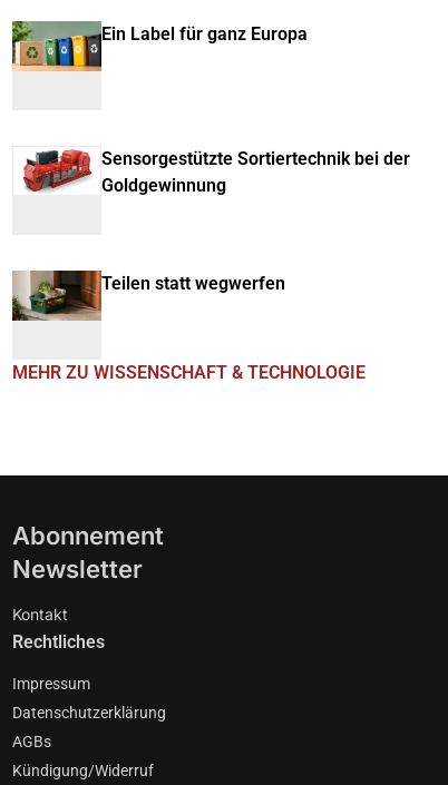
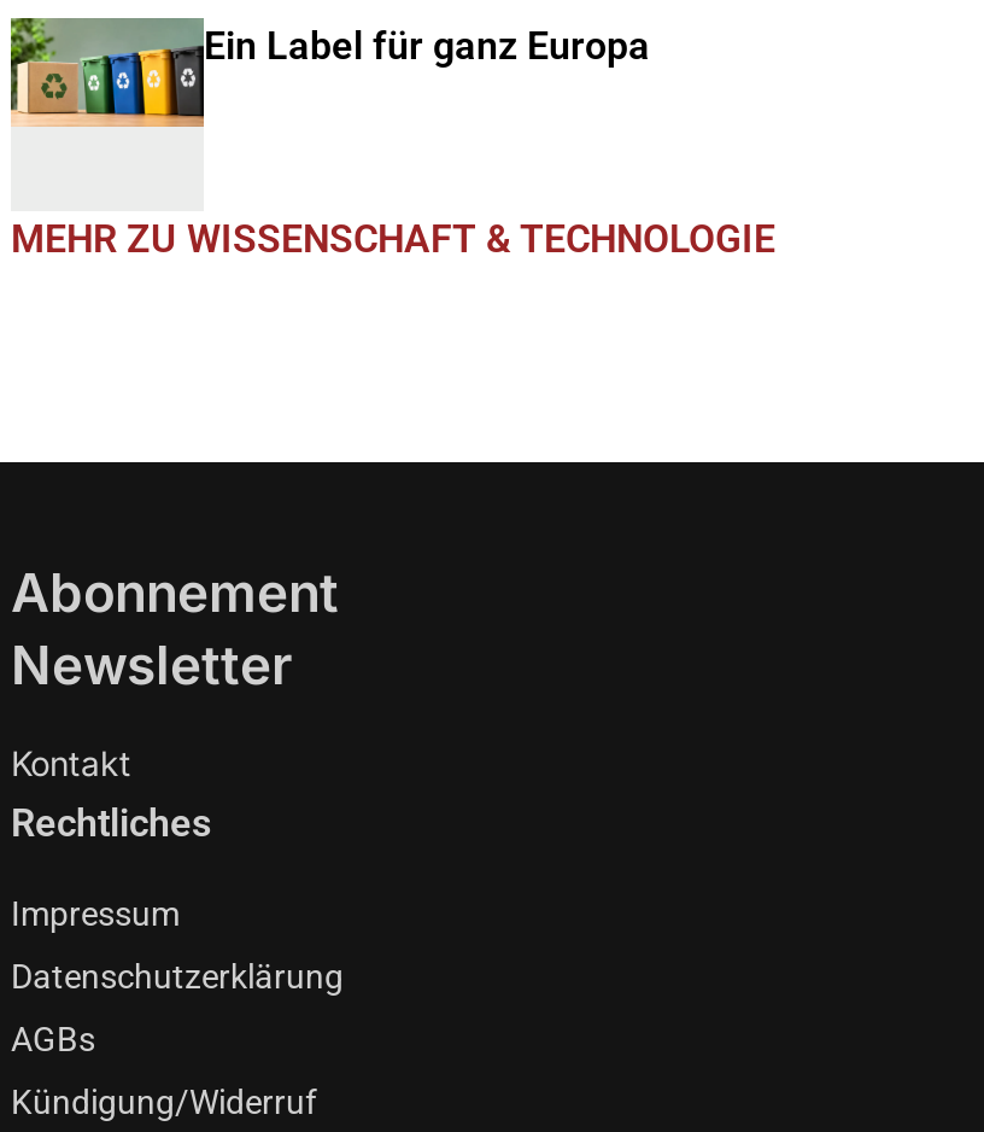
- [image]
- Sensorgestützte Sortiertechnik bei der
- Goldgewinnung

- [image]
- Teilen statt wegwerfen
